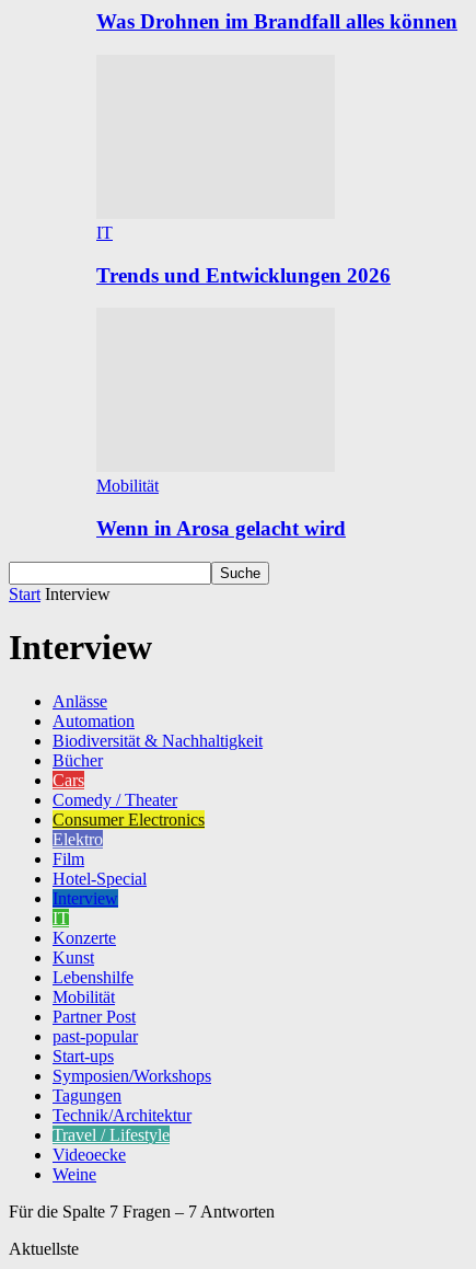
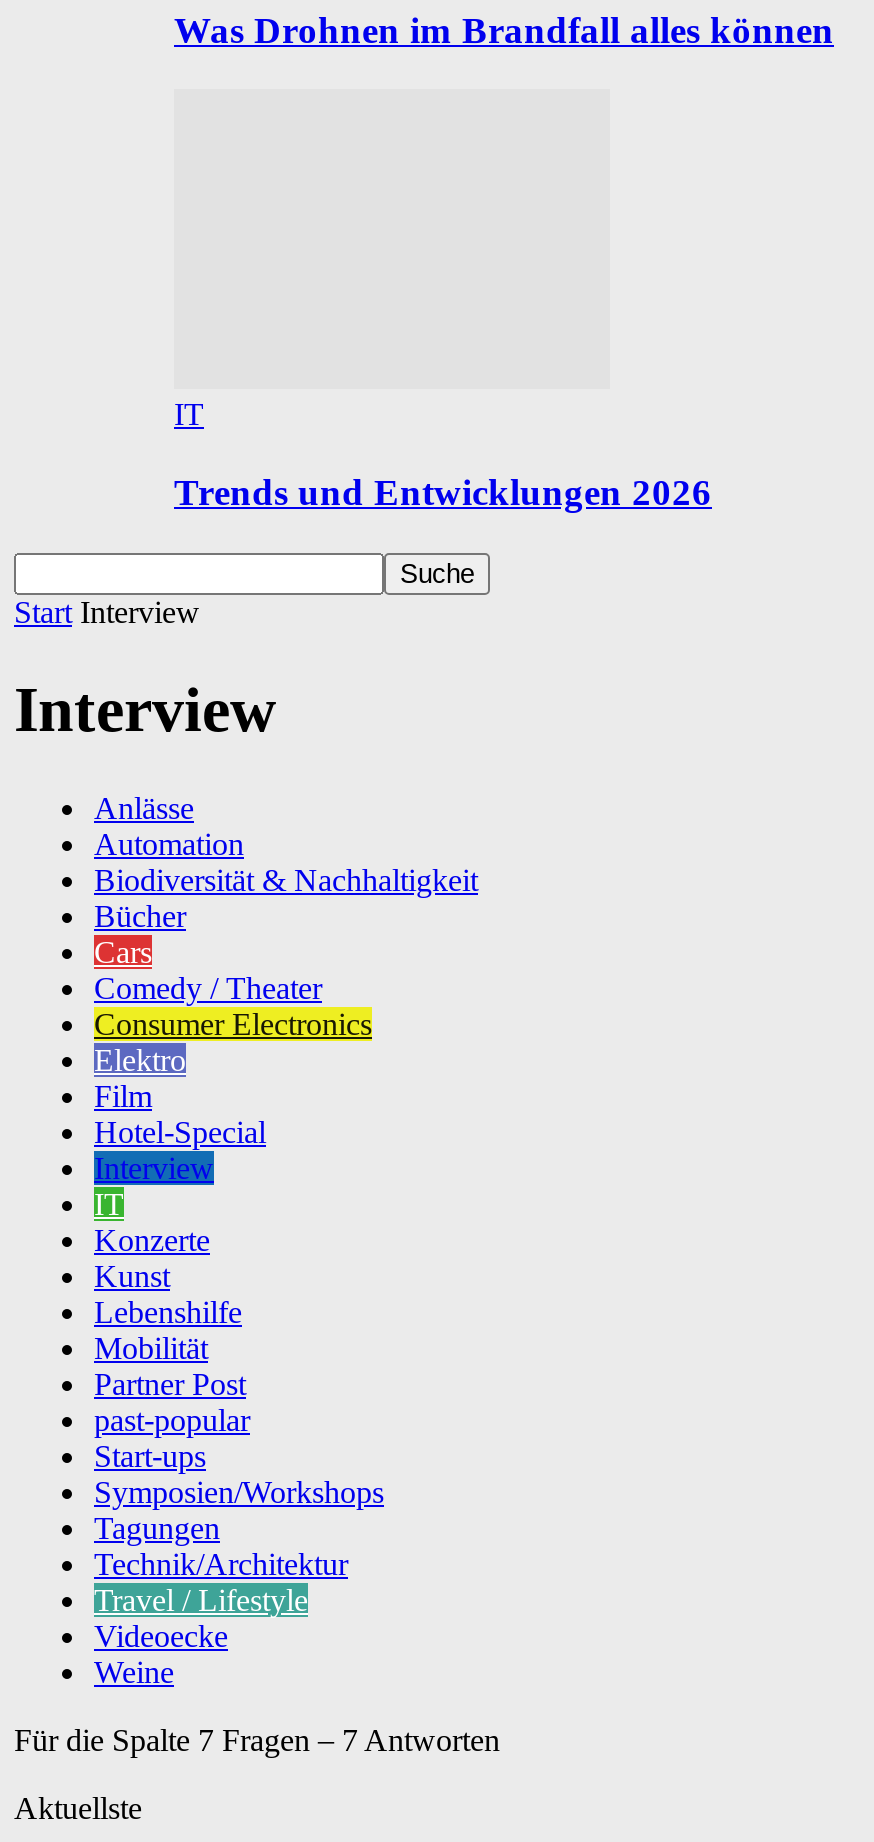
- Mobilität
- Wenn in Arosa gelacht wird
